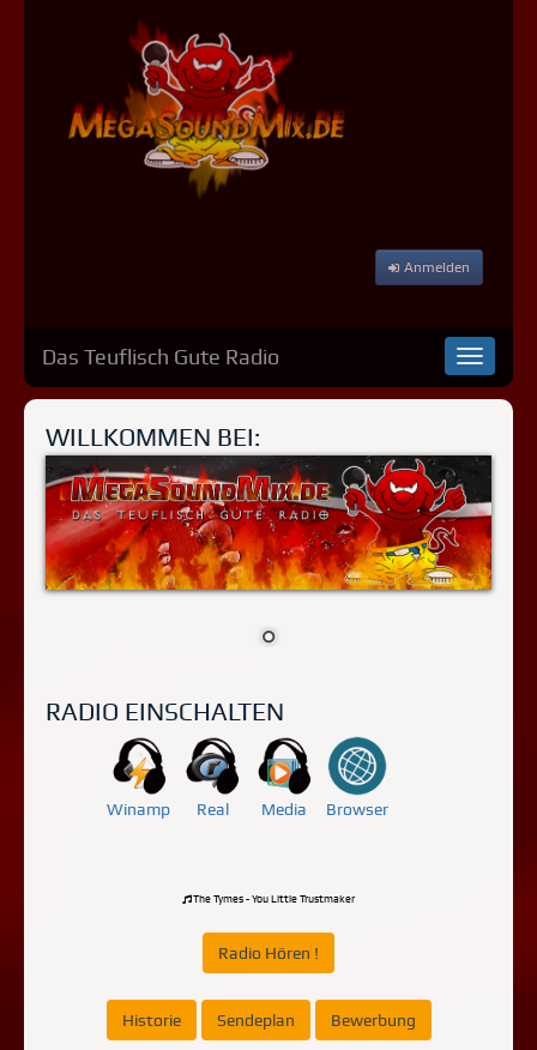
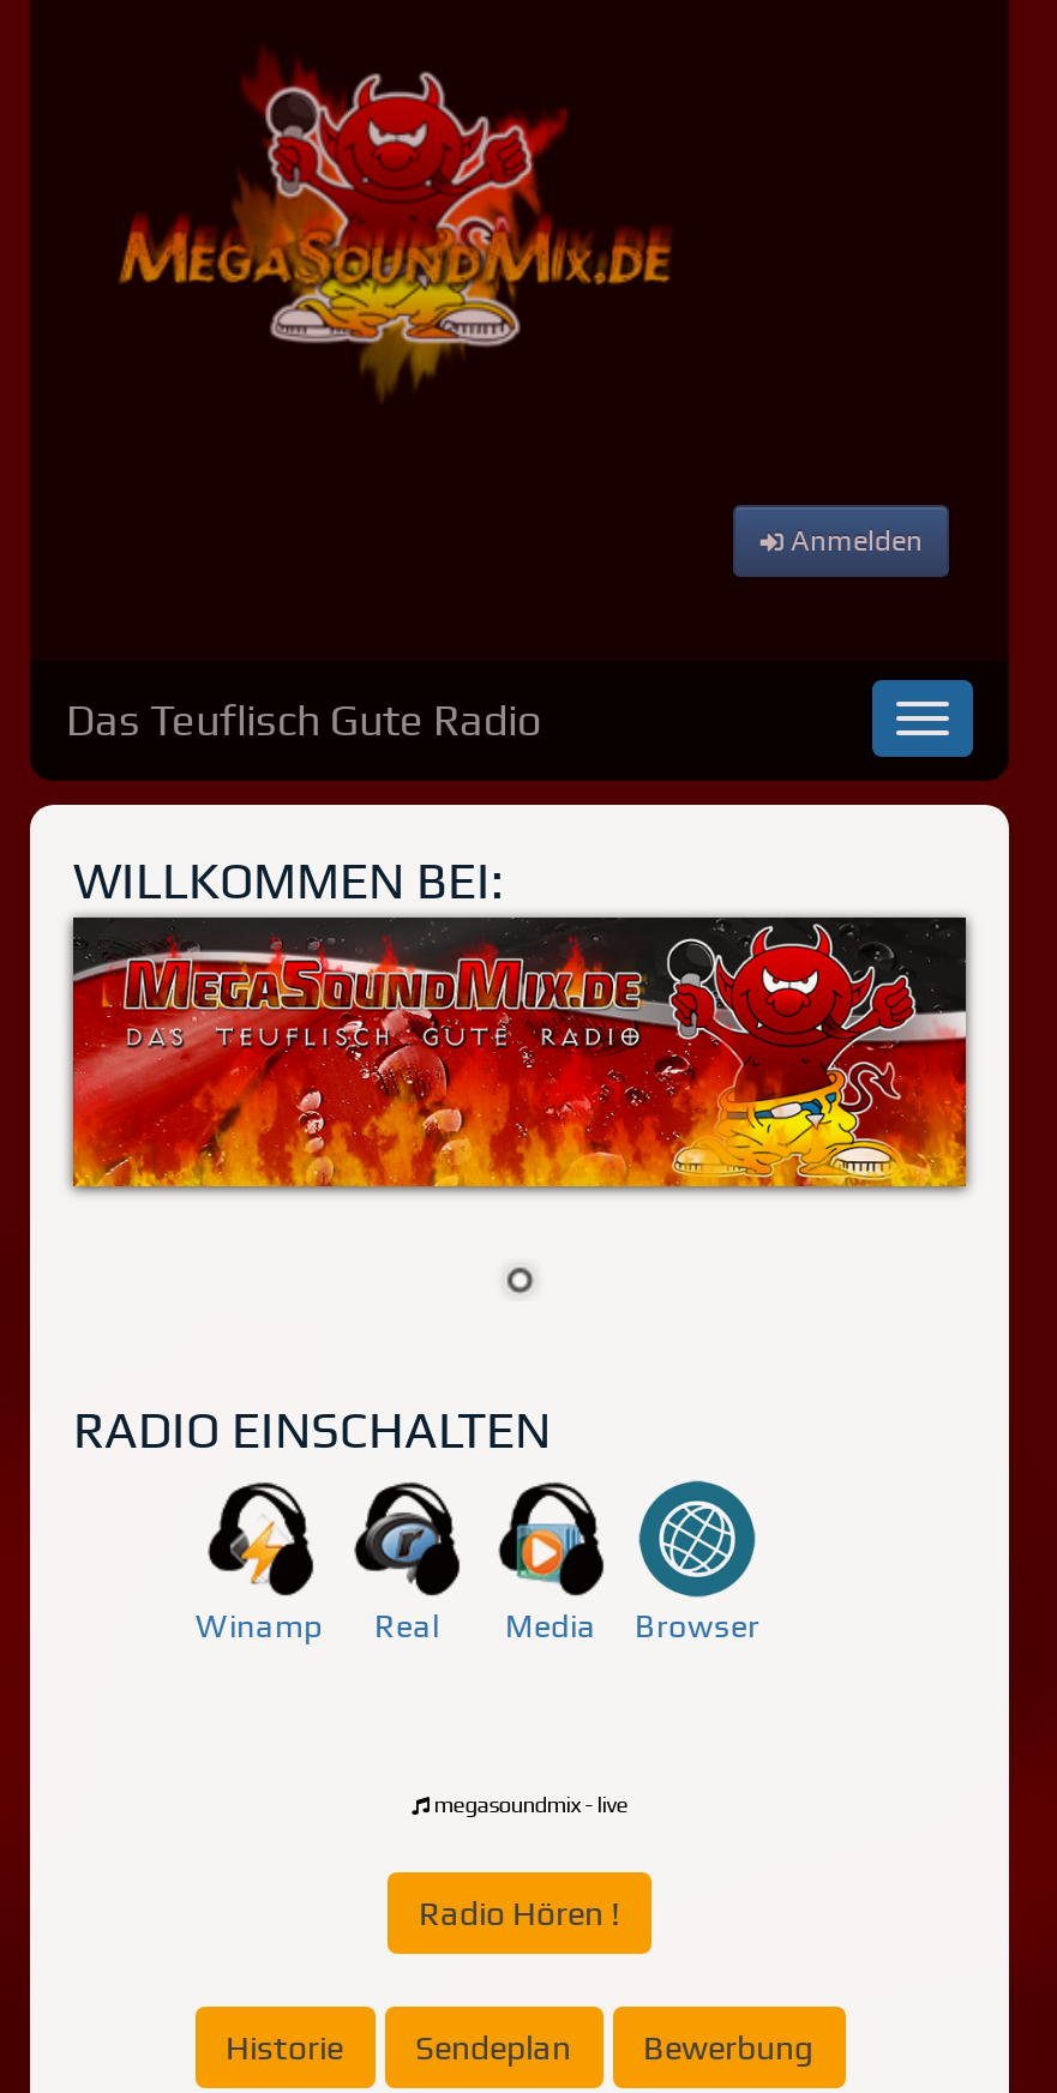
- The Tymes - You Little Trustmaker
+ megasoundmix - live
